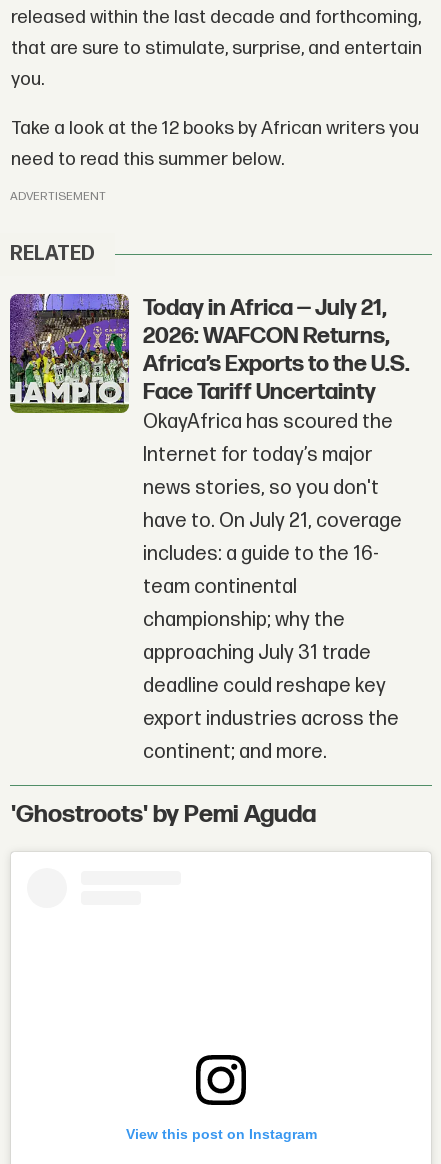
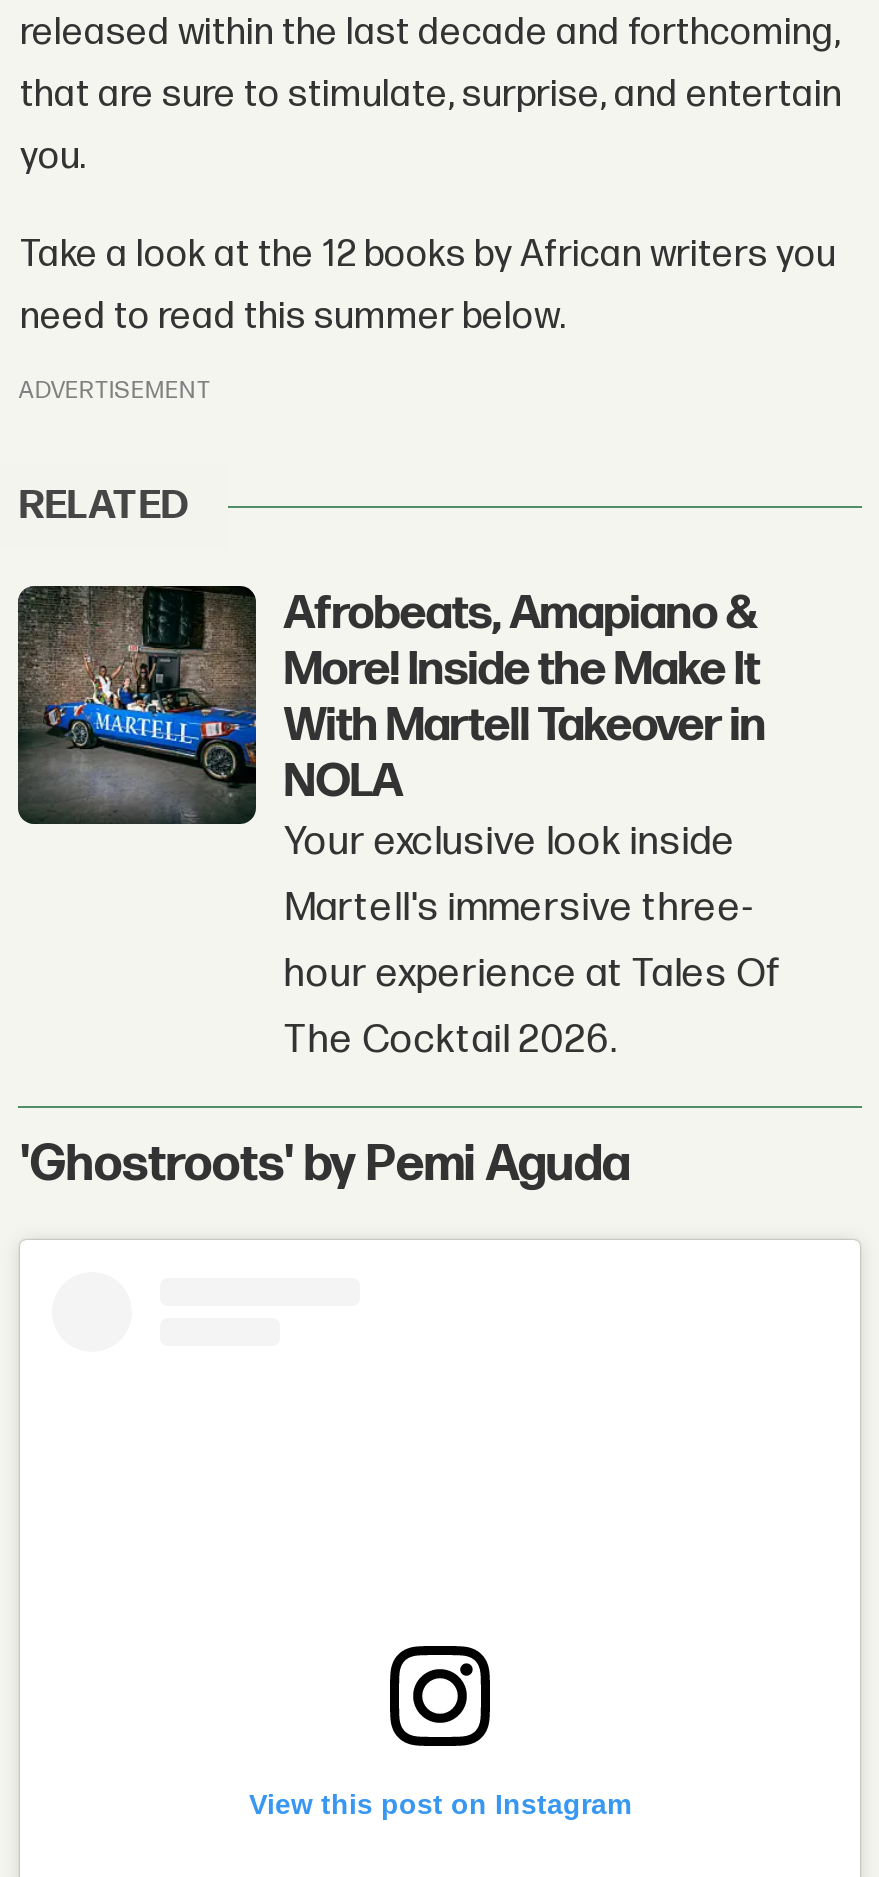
- [image]
- Today in Africa — July 21,
- 2026: WAFCON Returns,
- Africa’s Exports to the U.S.
- Face Tariff Uncertainty
- OkayAfrica has scoured the
- Internet for today’s major
- news stories, so you don't
- have to. On July 21, coverage
- includes: a guide to the 16-
- team continental
- championship; why the
- approaching July 31 trade
- deadline could reshape key
- export industries across the
- continent; and more.
+ [image]
+ Afrobeats, Amapiano &
+ More! Inside the Make It
+ With Martell Takeover in
+ NOLA
+ Your exclusive look inside
+ Martell's immersive three-
+ hour experience at Tales Of
+ The Cocktail 2026.
